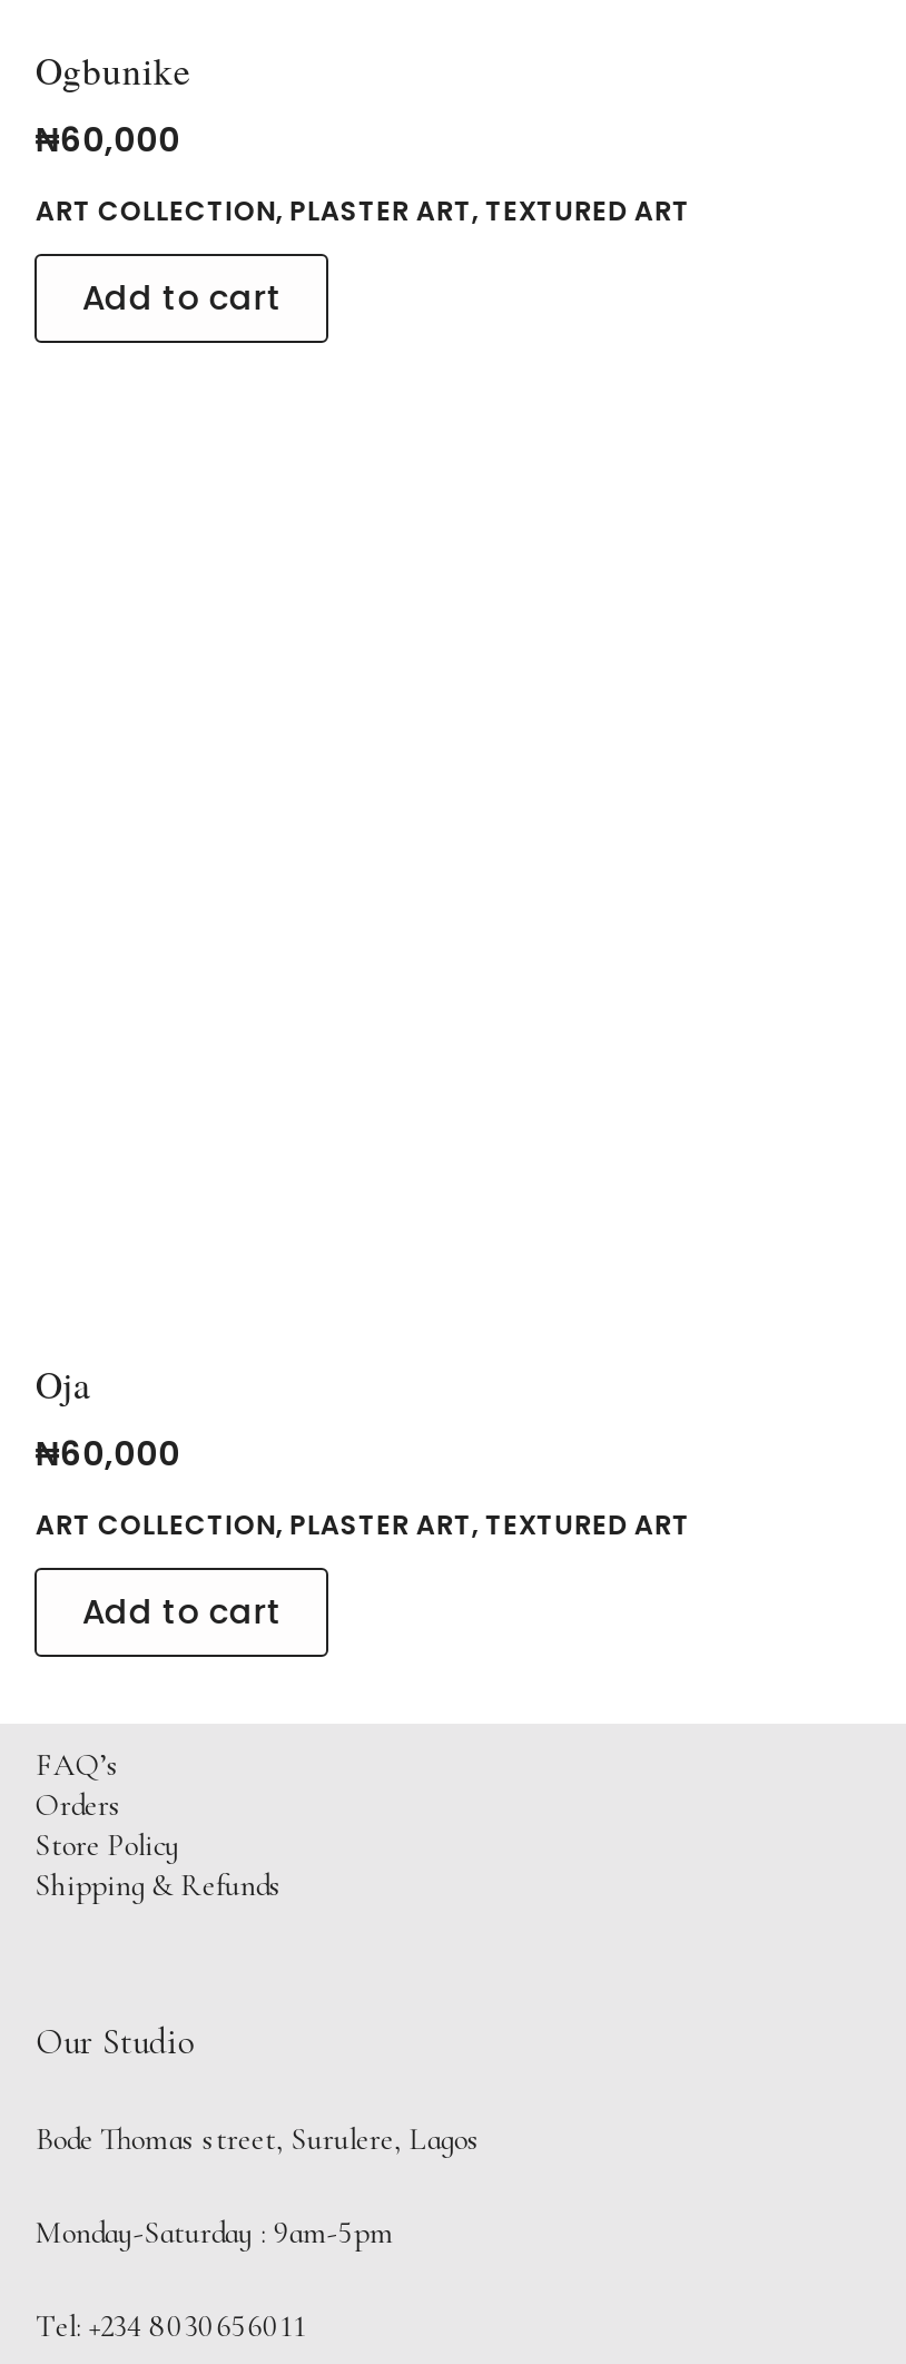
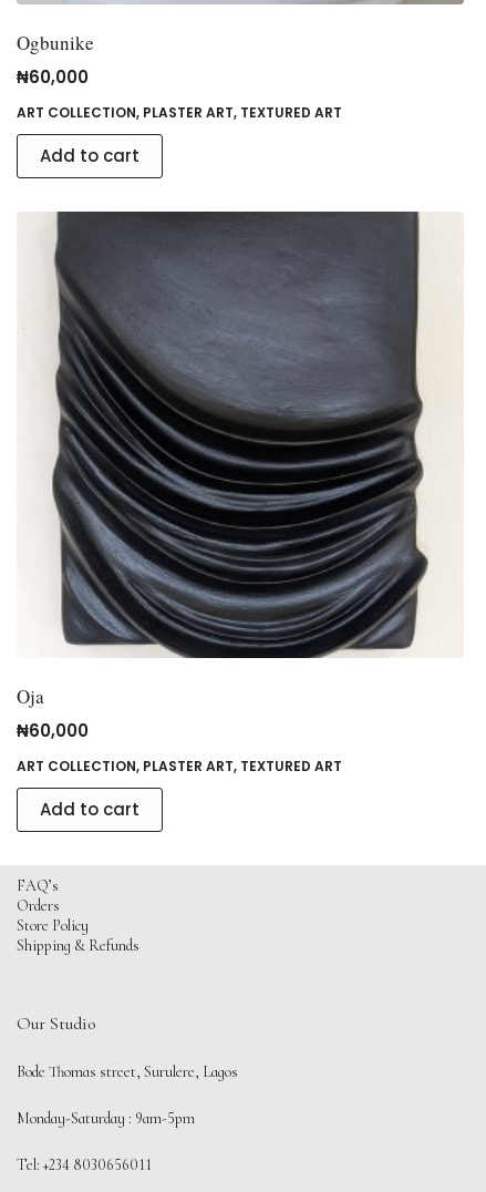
+ [image]
